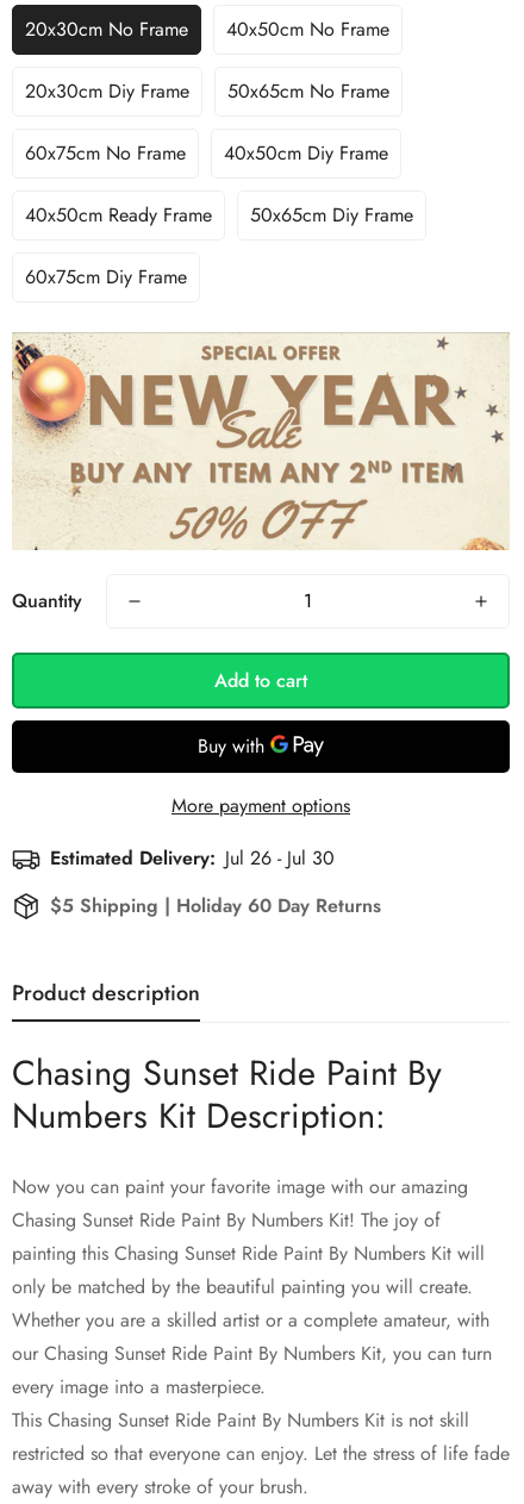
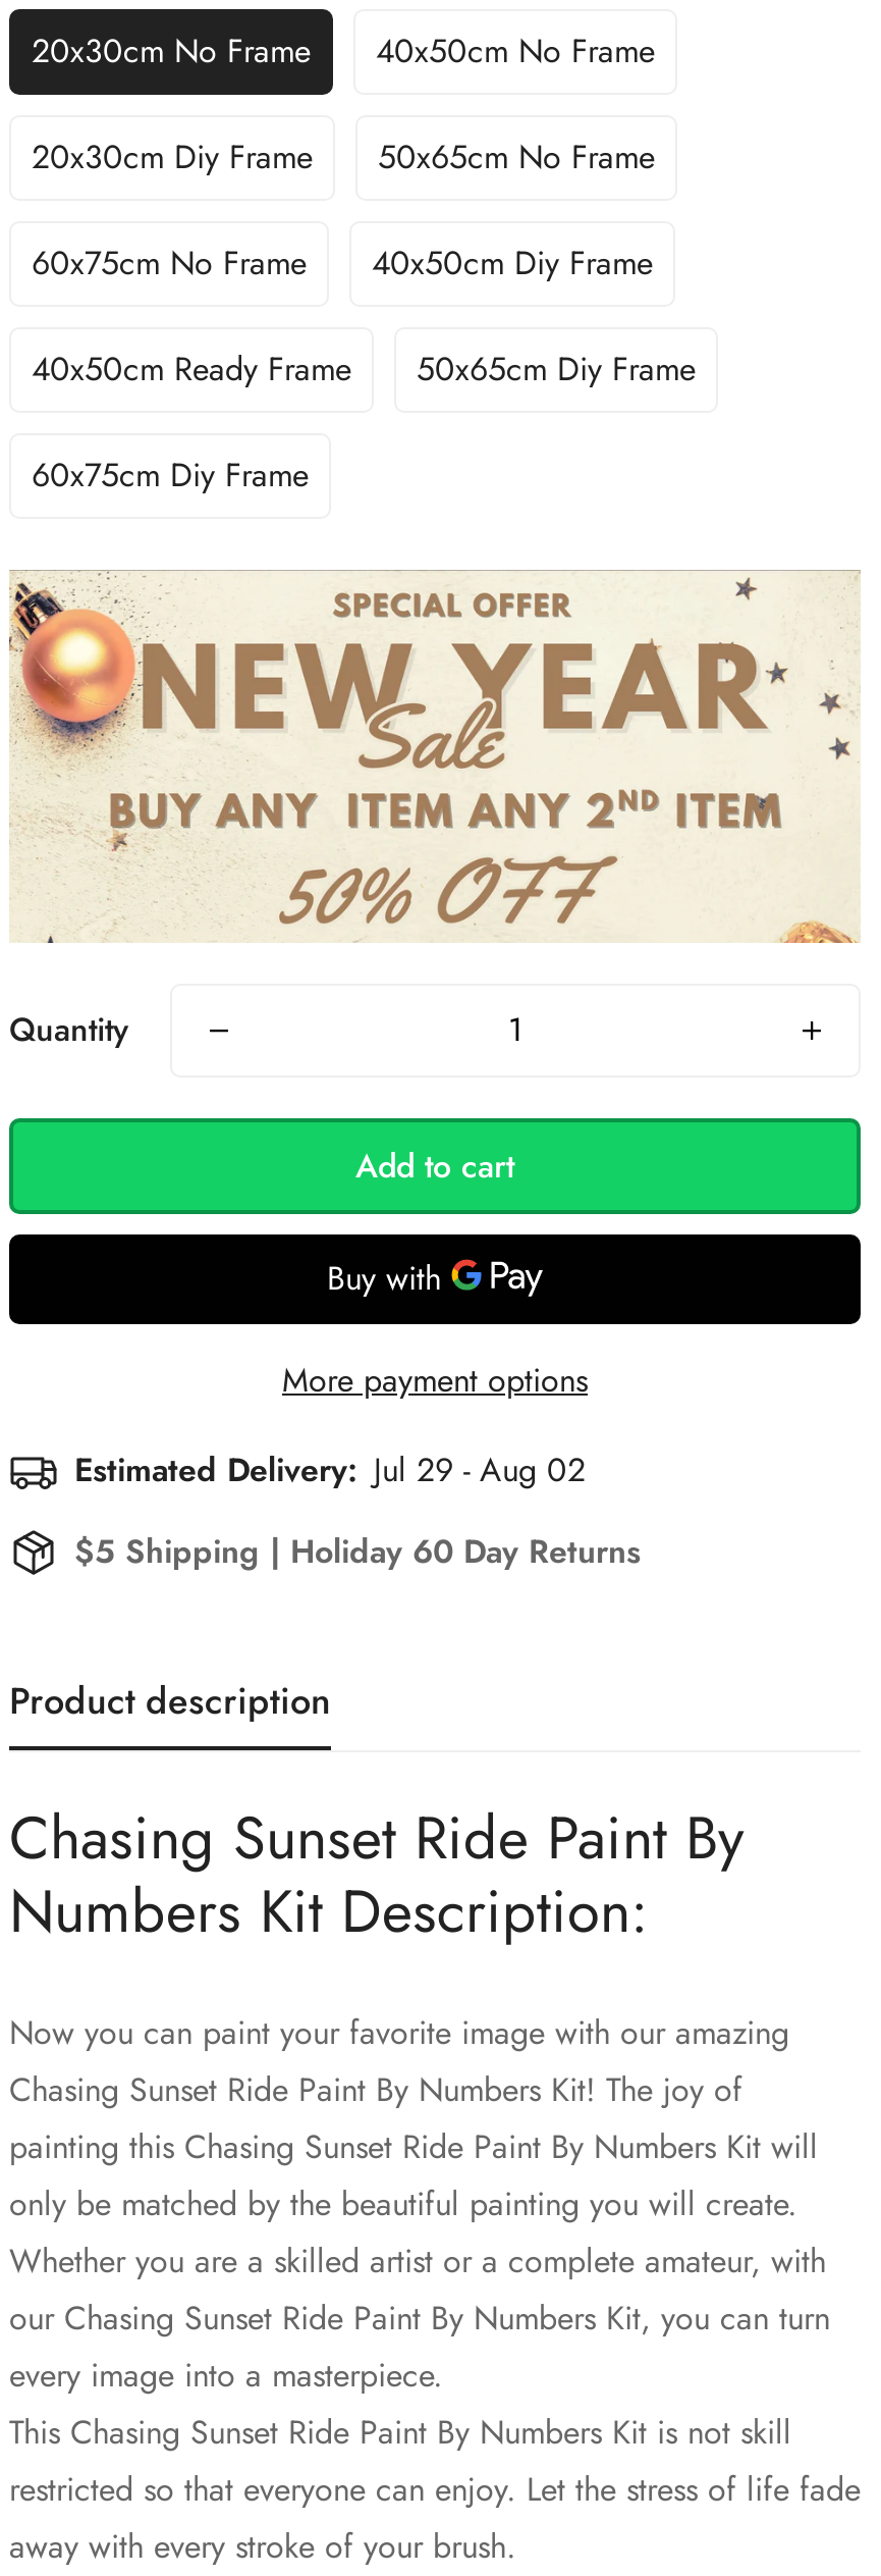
- Estimated Delivery: Jul 26 - Jul 30
+ Estimated Delivery: Jul 29 - Aug 02
